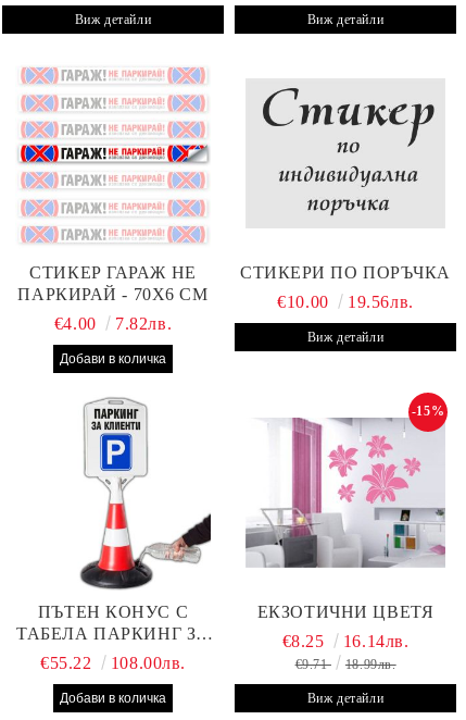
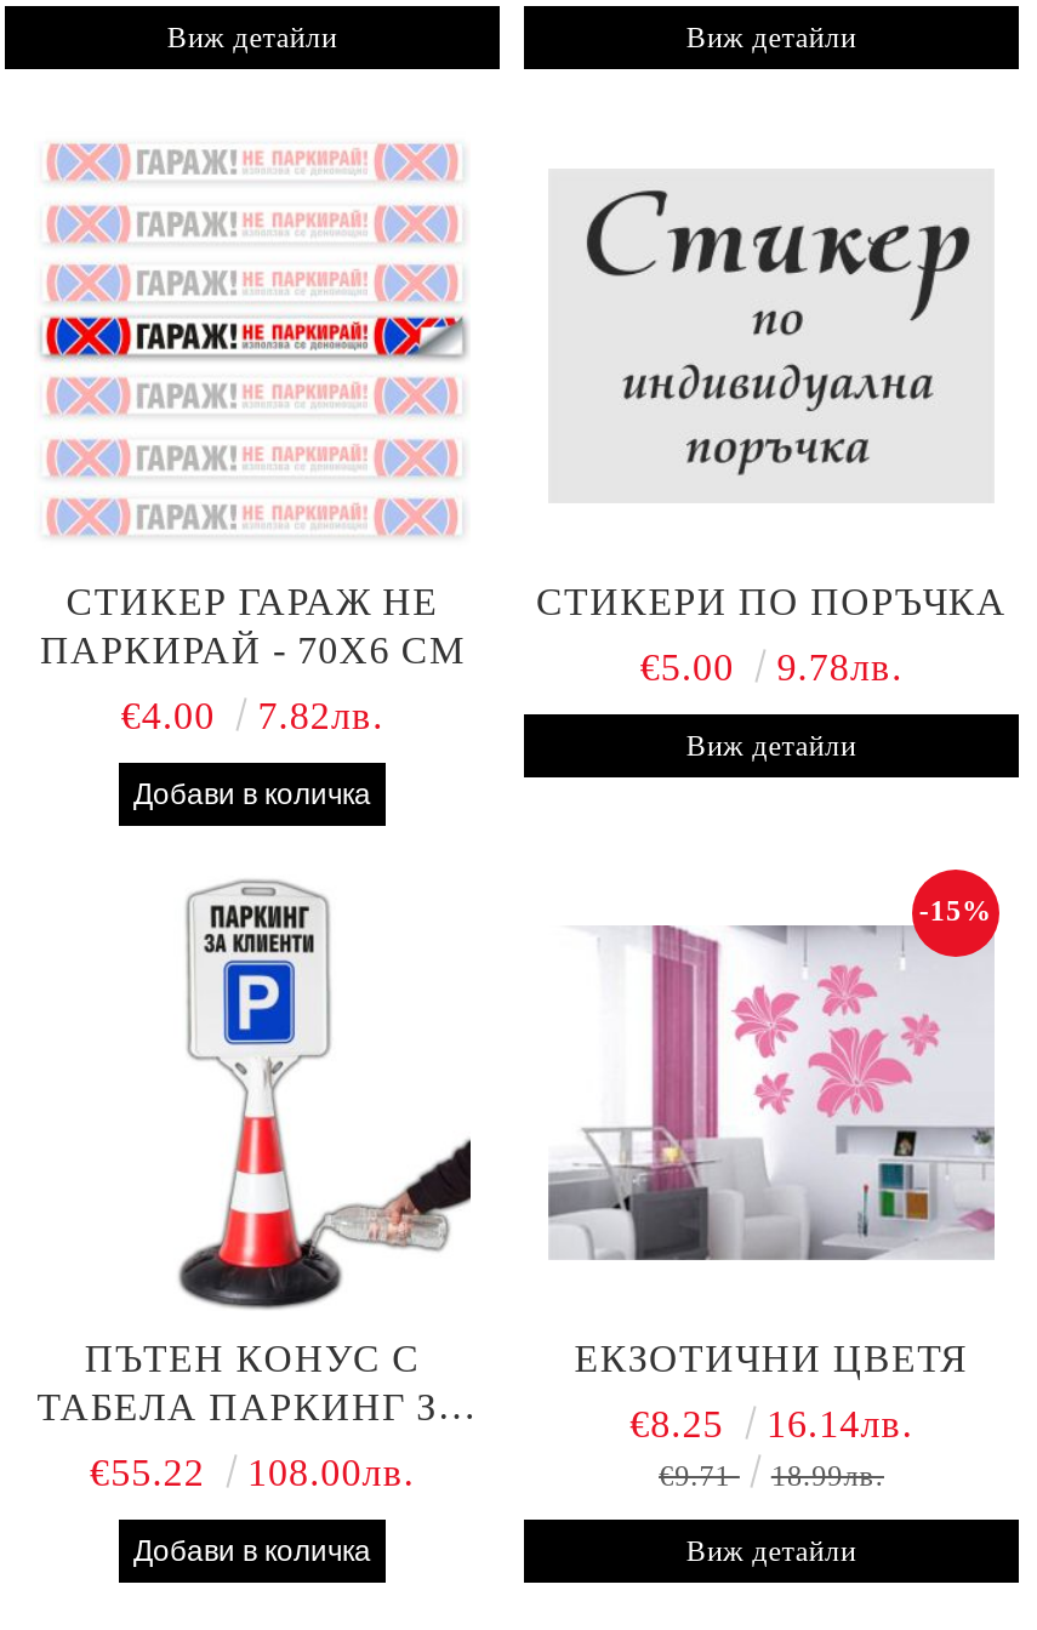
- €10.00
- 19.56лв.
+ €5.00
+ 9.78лв.
